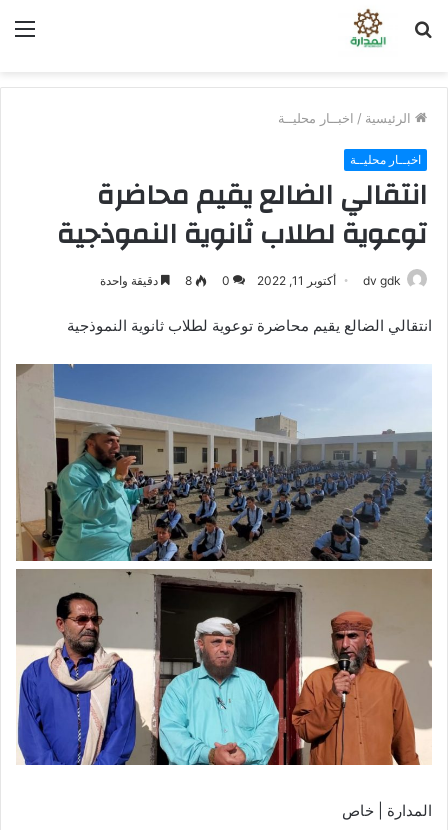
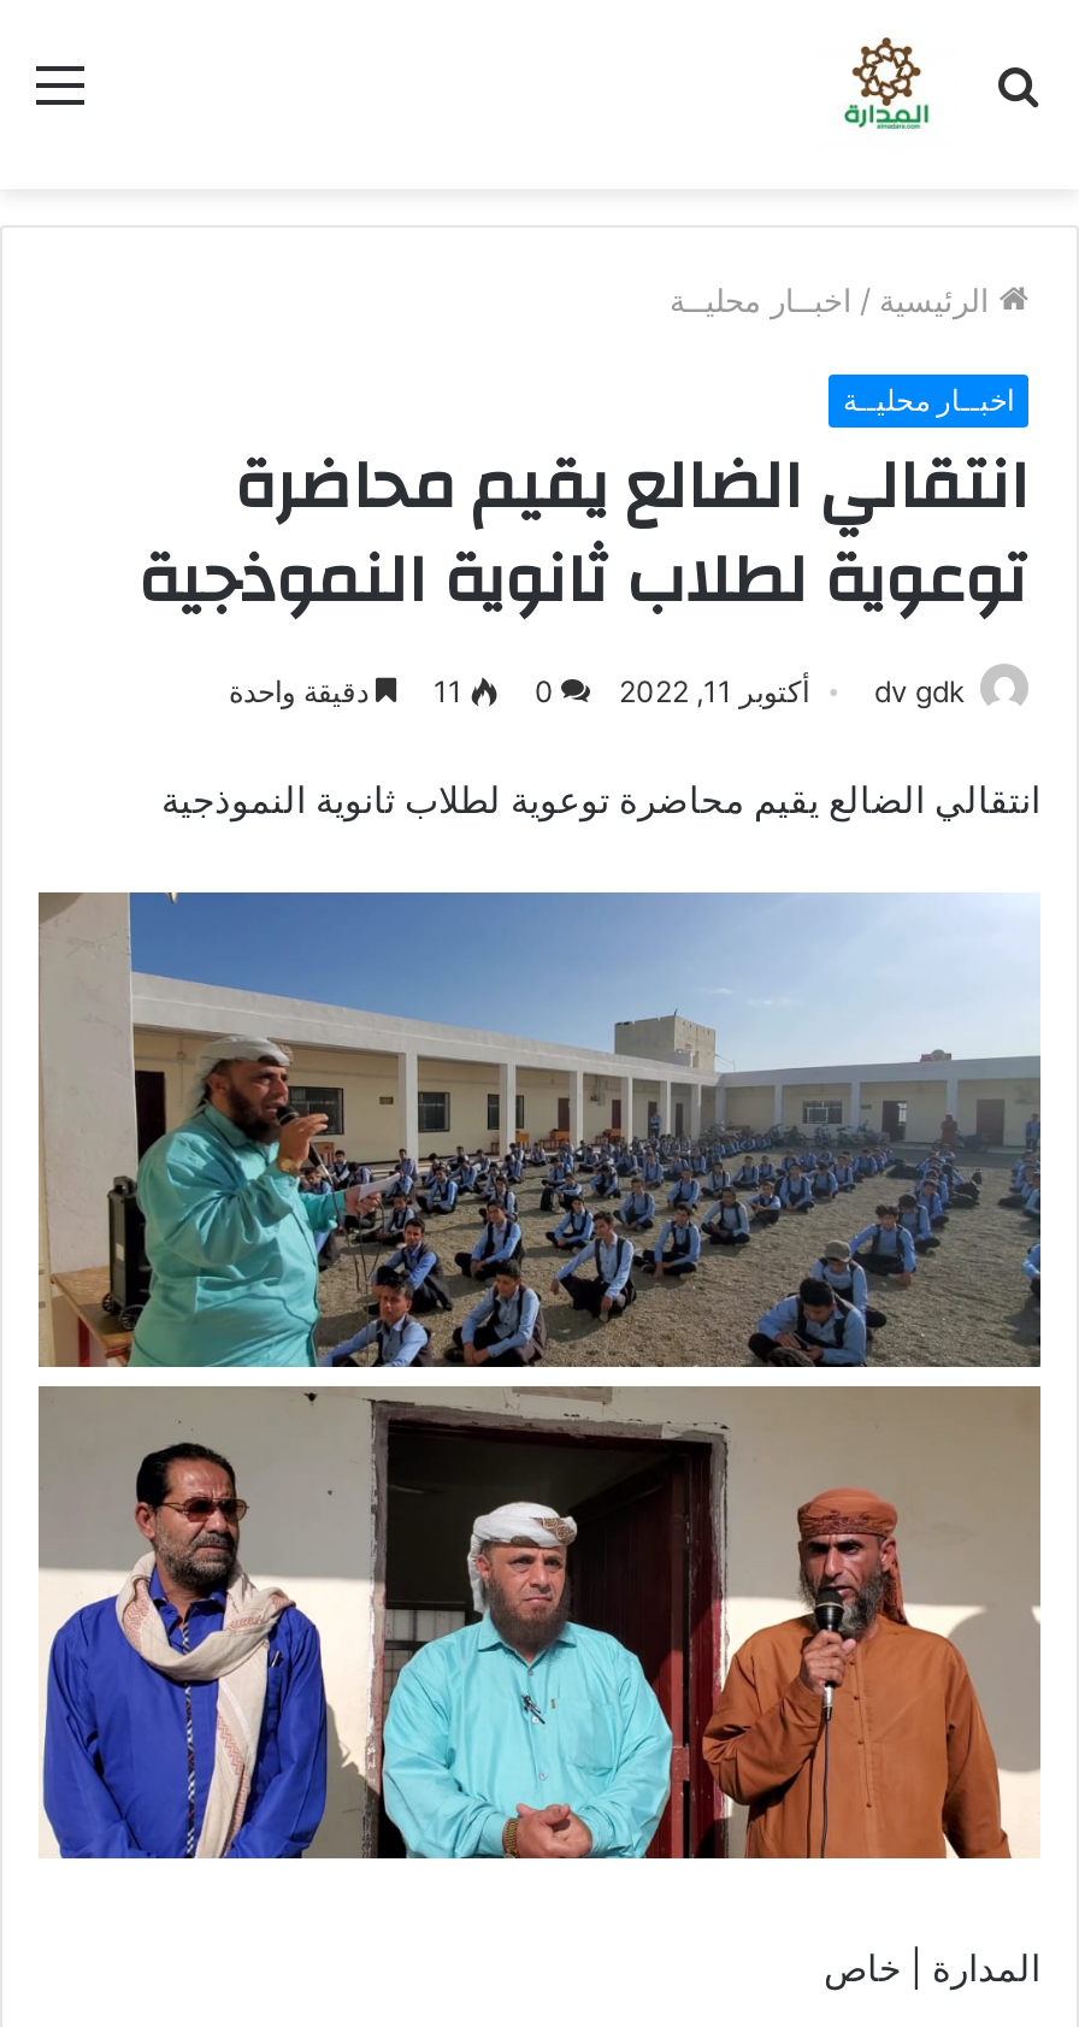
- 0 8 دقيقة واحدة
+ 0 11 دقيقة واحدة
